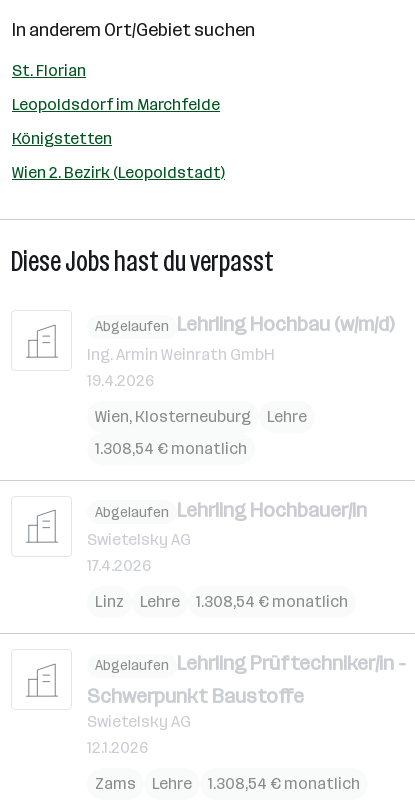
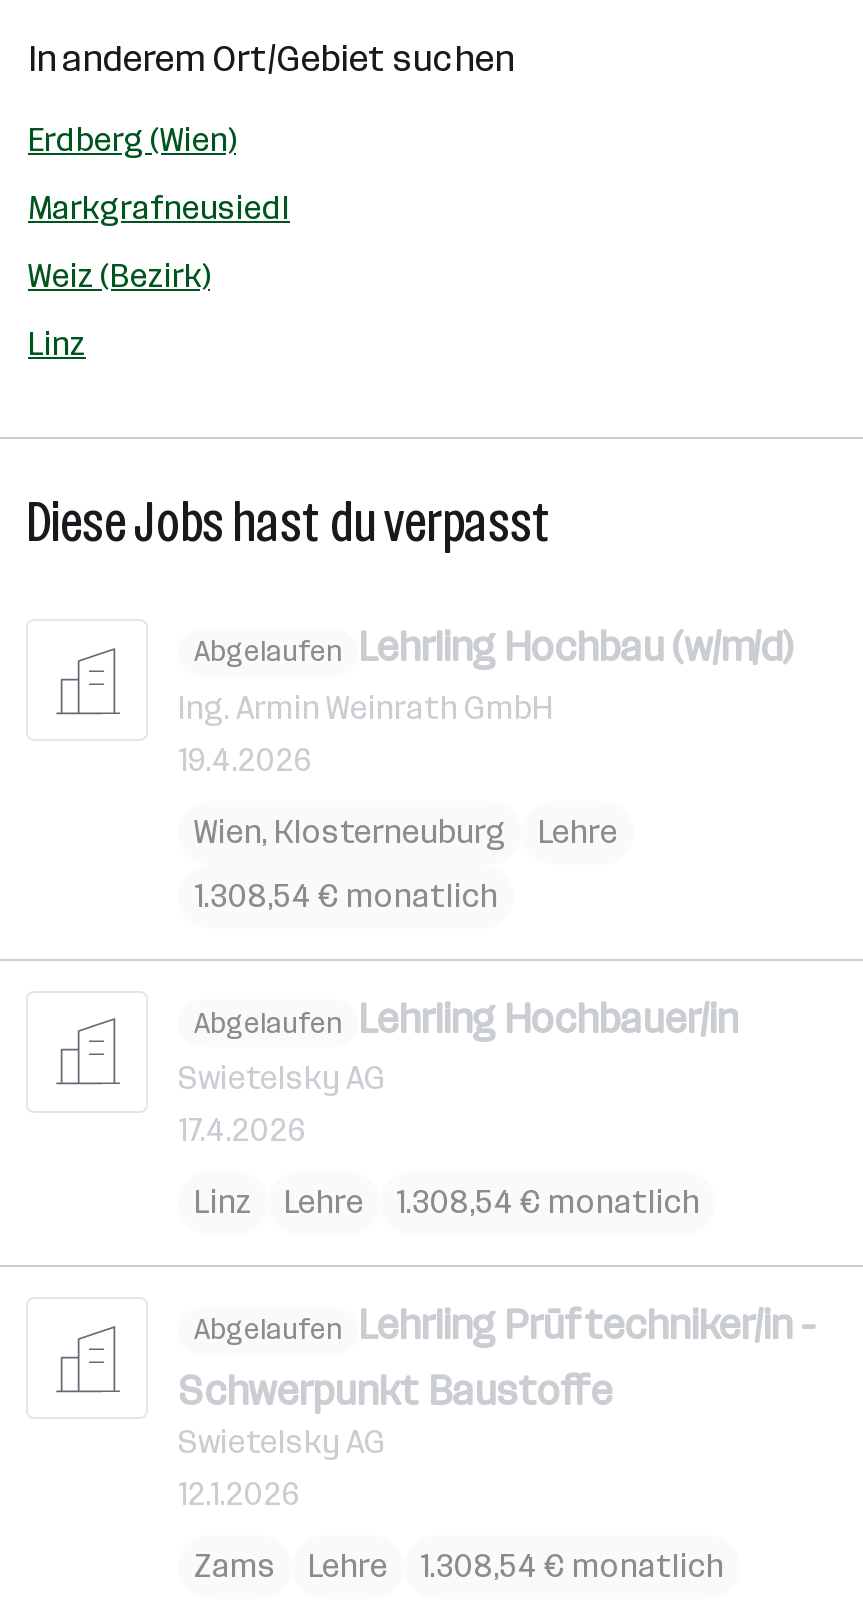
- St. Florian
+ Erdberg (Wien)

- Leopoldsdorf im Marchfelde
+ Markgrafneusiedl

- Königstetten
+ Weiz (Bezirk)

- Wien 2. Bezirk (Leopoldstadt)
+ Linz
